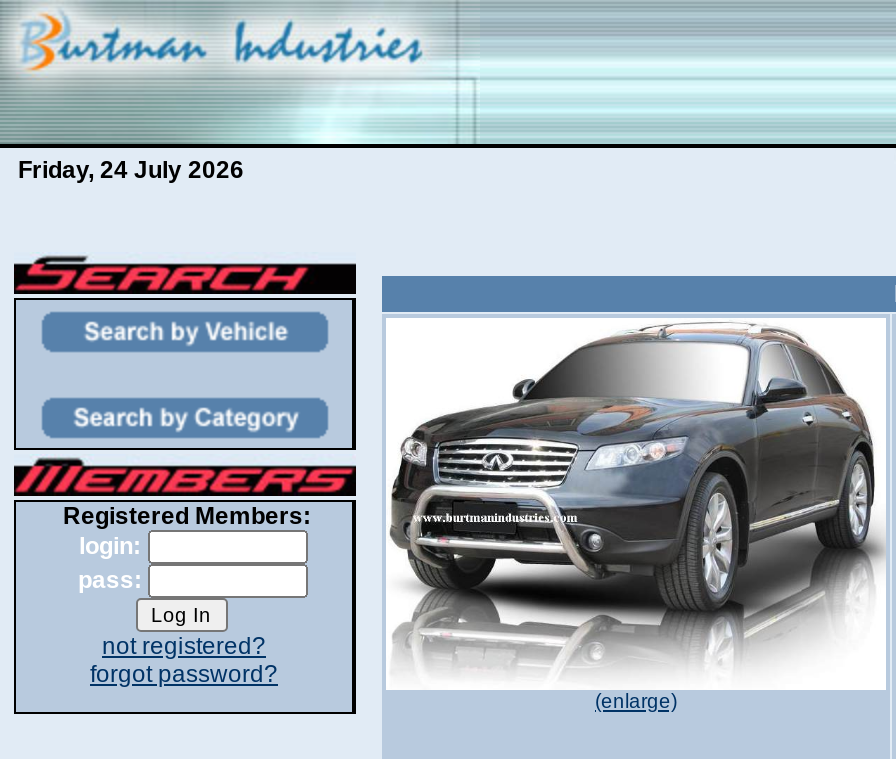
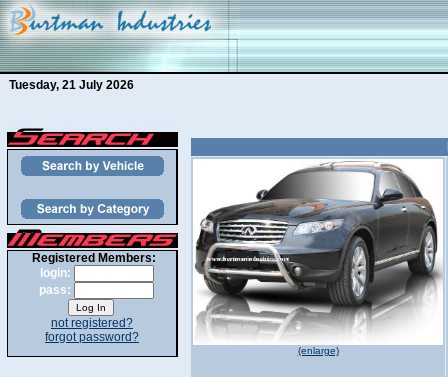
- Friday, 24 July 2026
+ Tuesday, 21 July 2026
